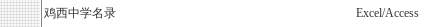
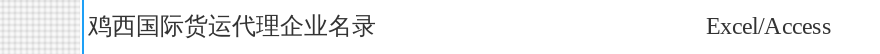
- 鸡西中学名录
+ 鸡西国际货运代理企业名录
